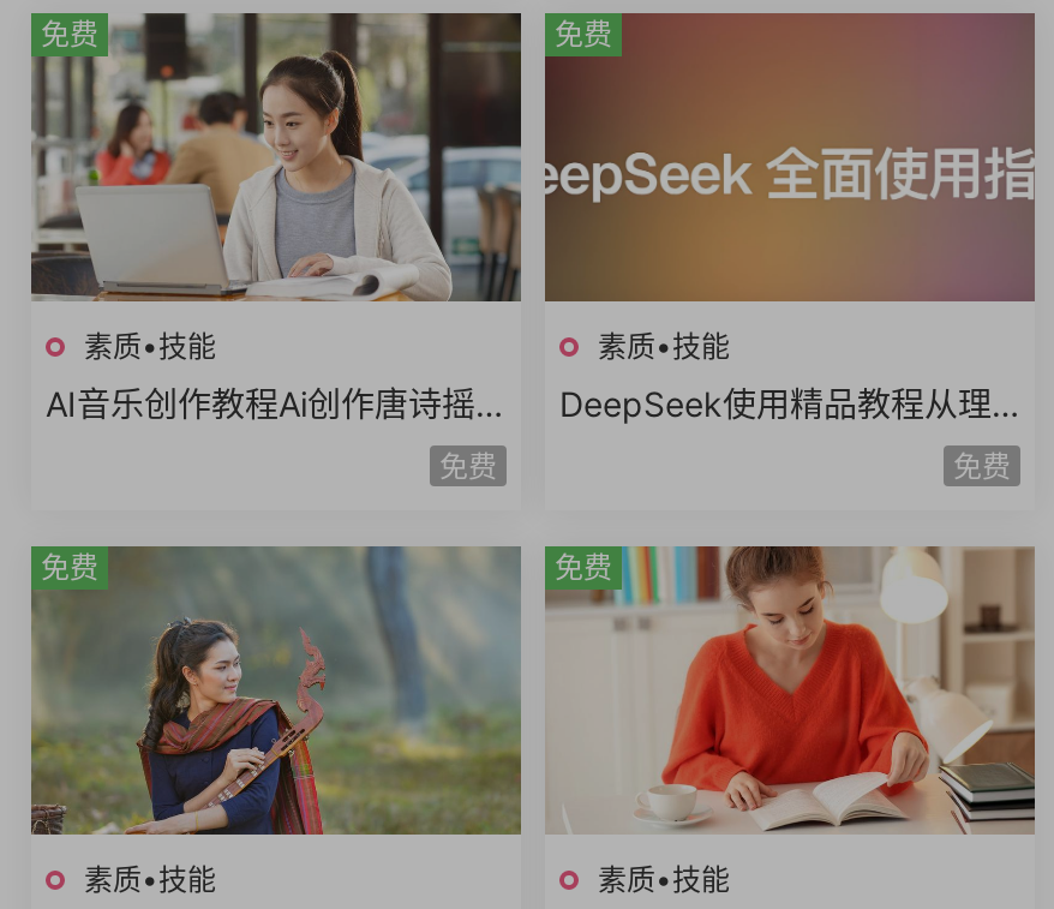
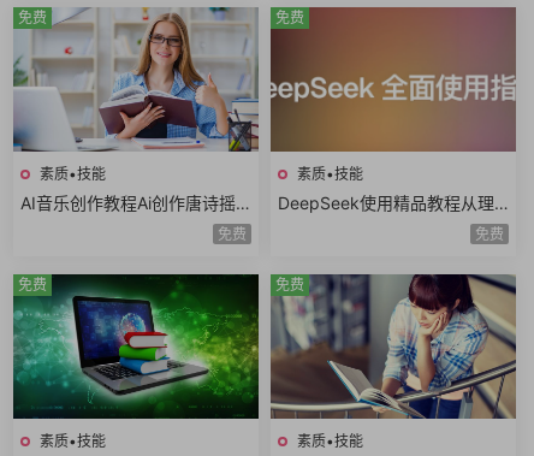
- [image]
+ [image]

- [image]
+ [image]

- [image]
+ [image]
